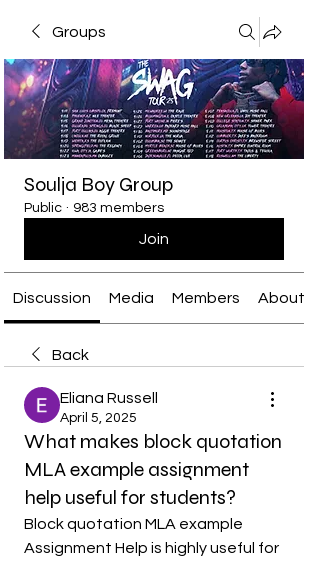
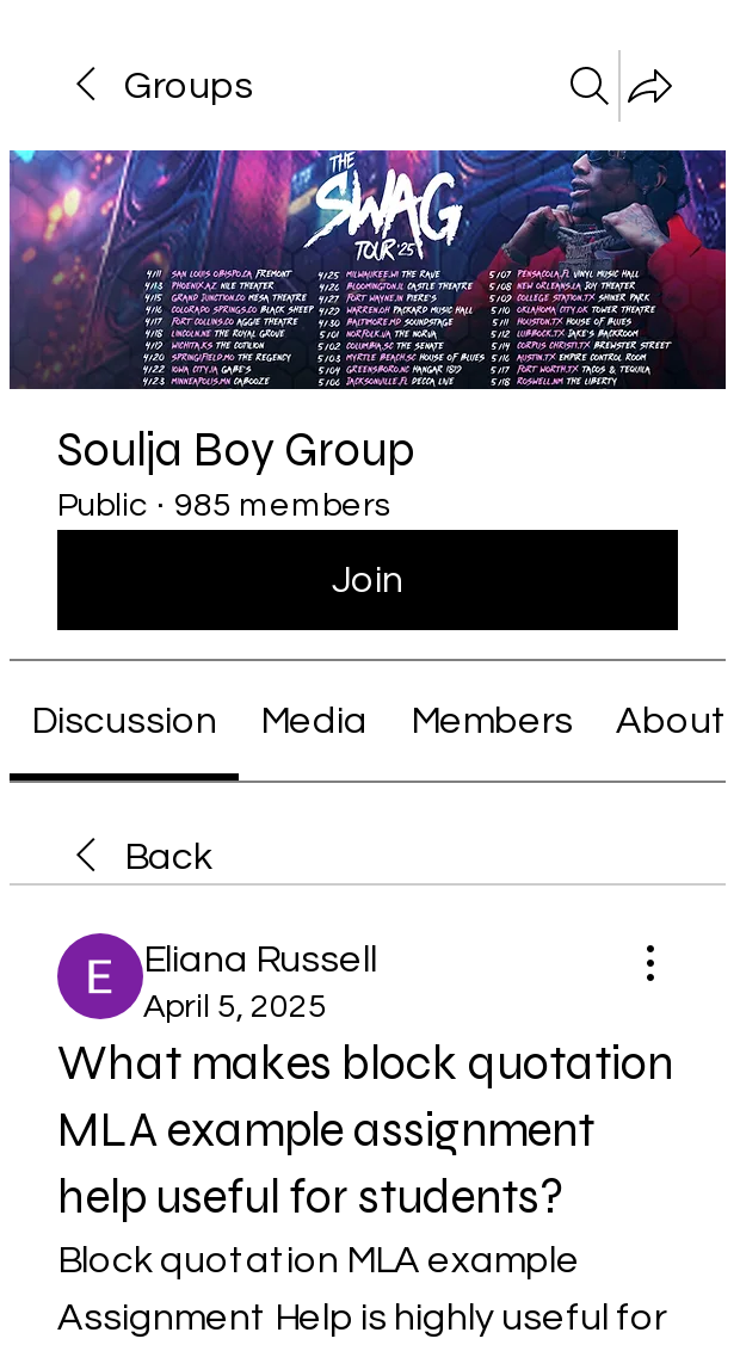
- Public · 983 members
+ Public · 985 members
